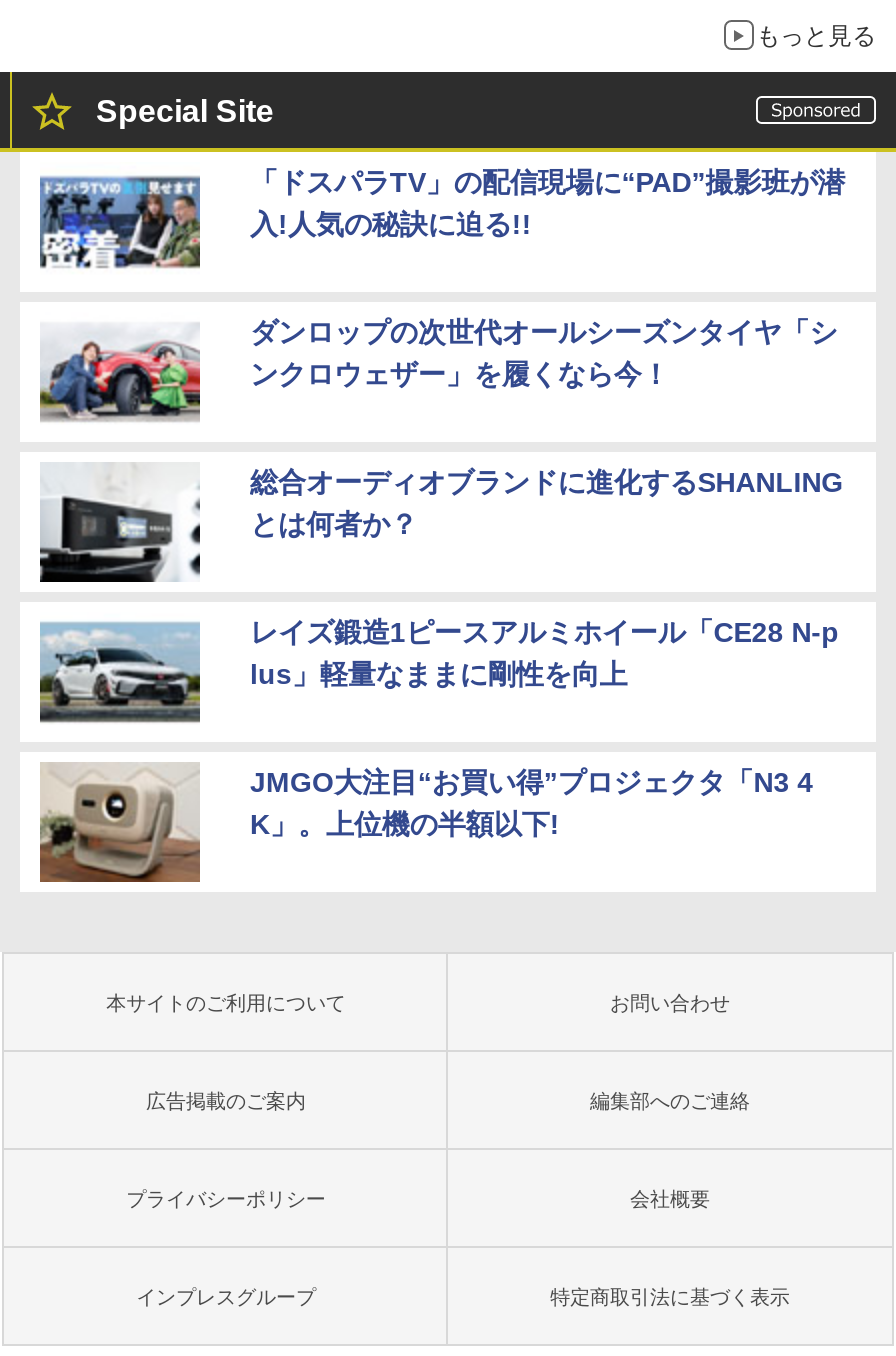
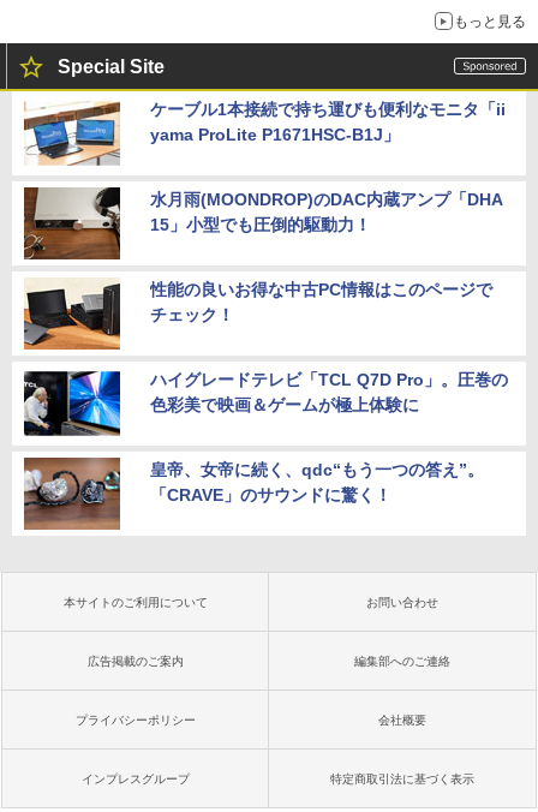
- [image]
- 「ドスパラTV」の配信現場に“PAD”撮影班が潜
- 入!人気の秘訣に迫る!!
+ [image]
+ ケーブル1本接続で持ち運びも便利なモニタ「ii
+ yama ProLite P1671HSC-B1J」

- [image]
- ダンロップの次世代オールシーズンタイヤ「シ
- ンクロウェザー」を履くなら今！
+ [image]
+ 水月雨(MOONDROP)のDAC内蔵アンプ「DHA
+ 15」小型でも圧倒的駆動力！

- [image]
- 総合オーディオブランドに進化するSHANLING
- とは何者か？
+ [image]
+ 性能の良いお得な中古PC情報はこのページで
+ チェック！

- [image]
- レイズ鍛造1ピースアルミホイール「CE28 N-p
- lus」軽量なままに剛性を向上
+ [image]
+ ハイグレードテレビ「TCL Q7D Pro」。圧巻の
+ 色彩美で映画＆ゲームが極上体験に

- [image]
- JMGO大注目“お買い得”プロジェクタ「N3 4
- K」。上位機の半額以下!
+ [image]
+ 皇帝、女帝に続く、qdc“もう一つの答え”。
+ 「CRAVE」のサウンドに驚く！
